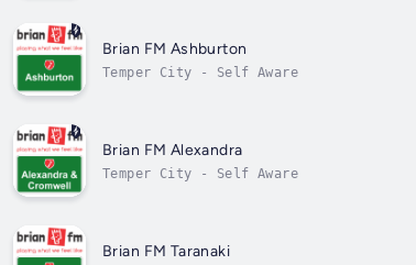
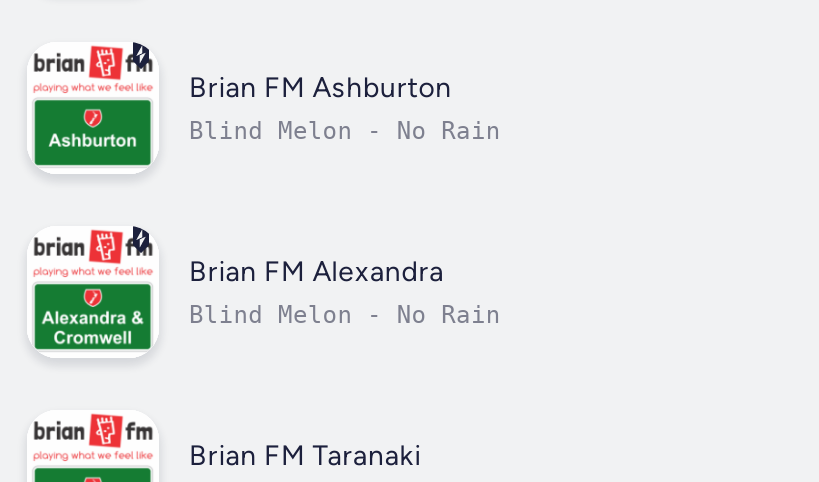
- Temper City - Self Aware
+ Blind Melon - No Rain

- Temper City - Self Aware
+ Blind Melon - No Rain
